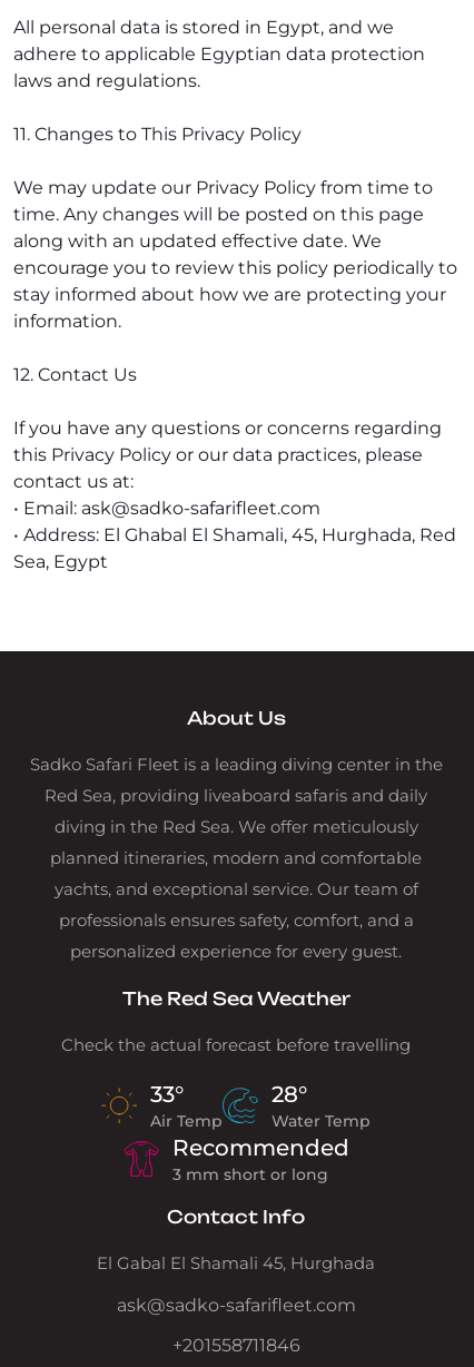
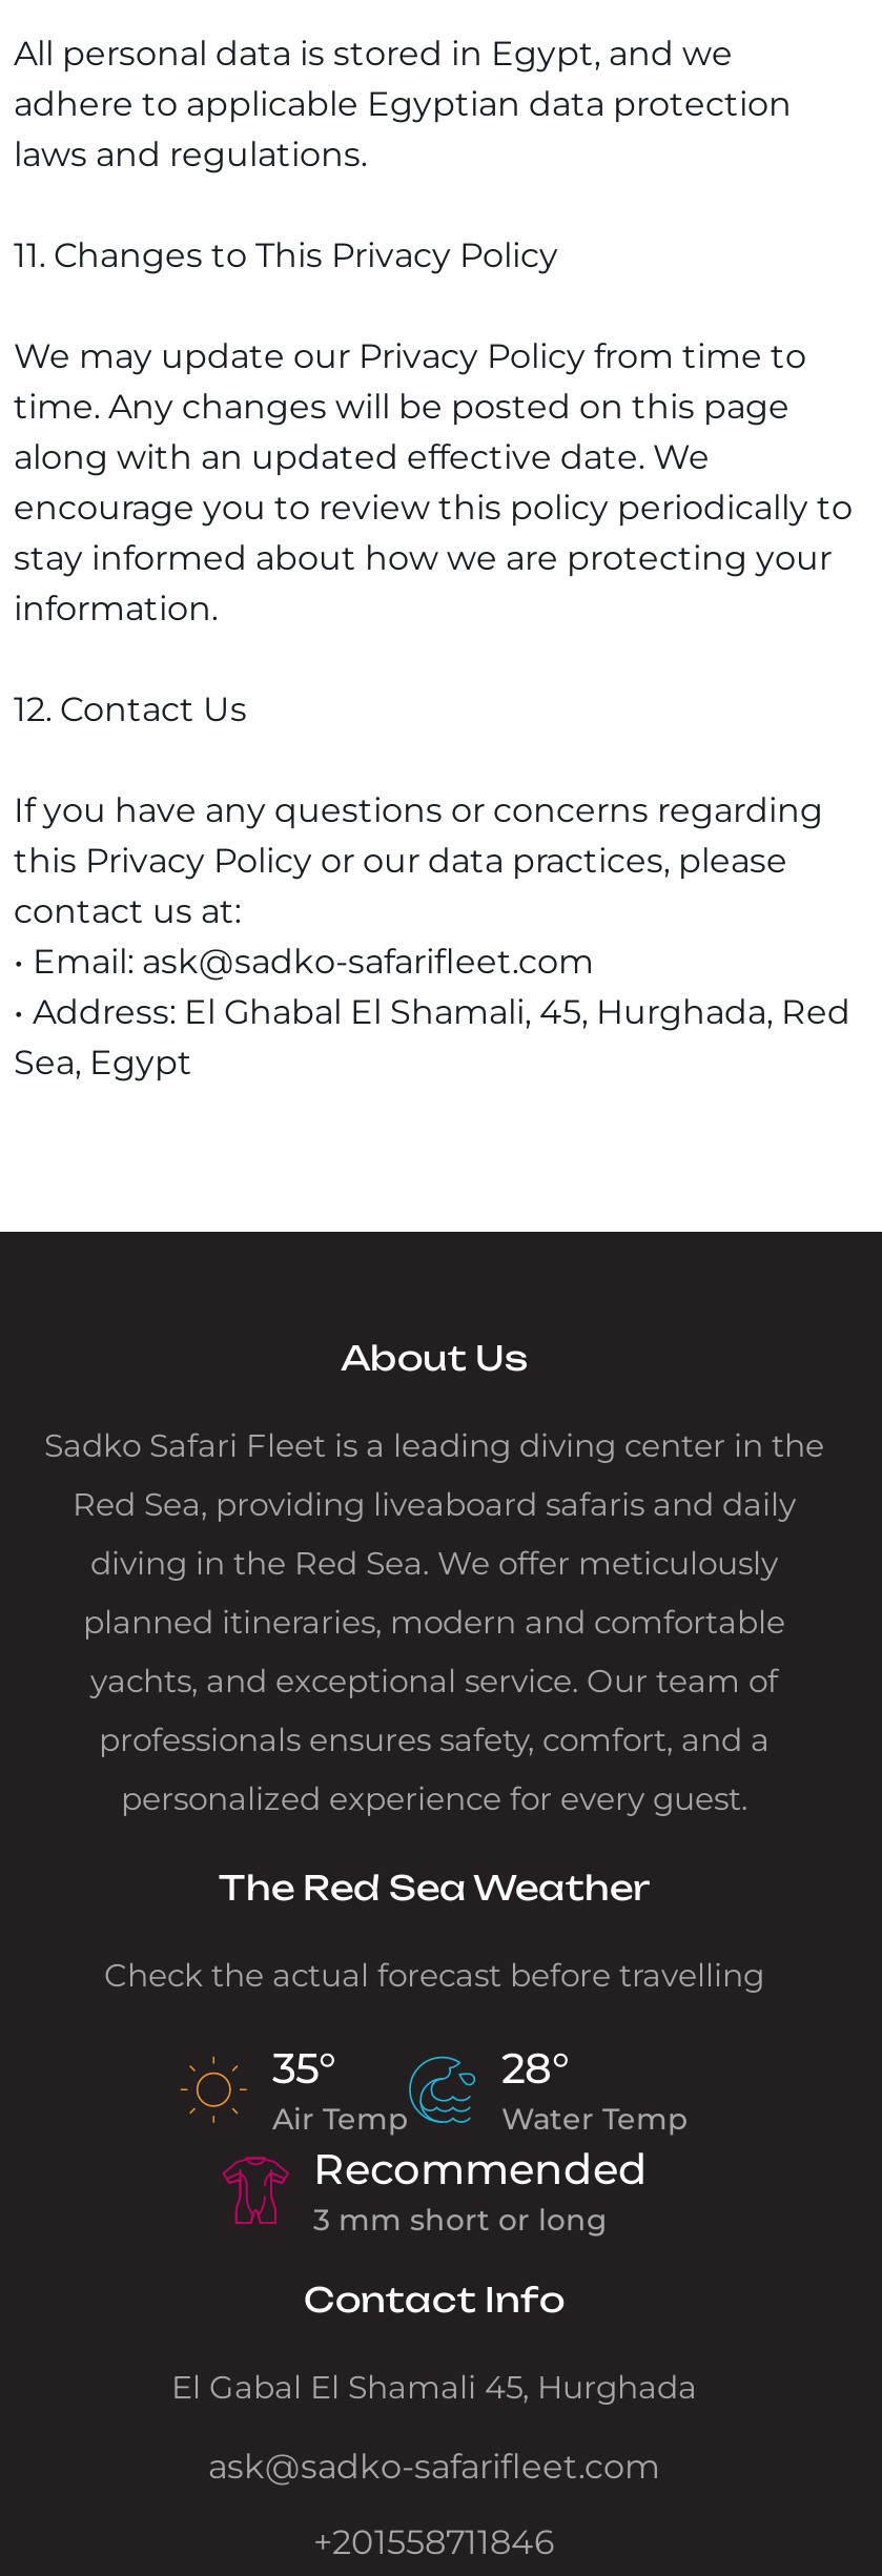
- 33°
+ 35°
